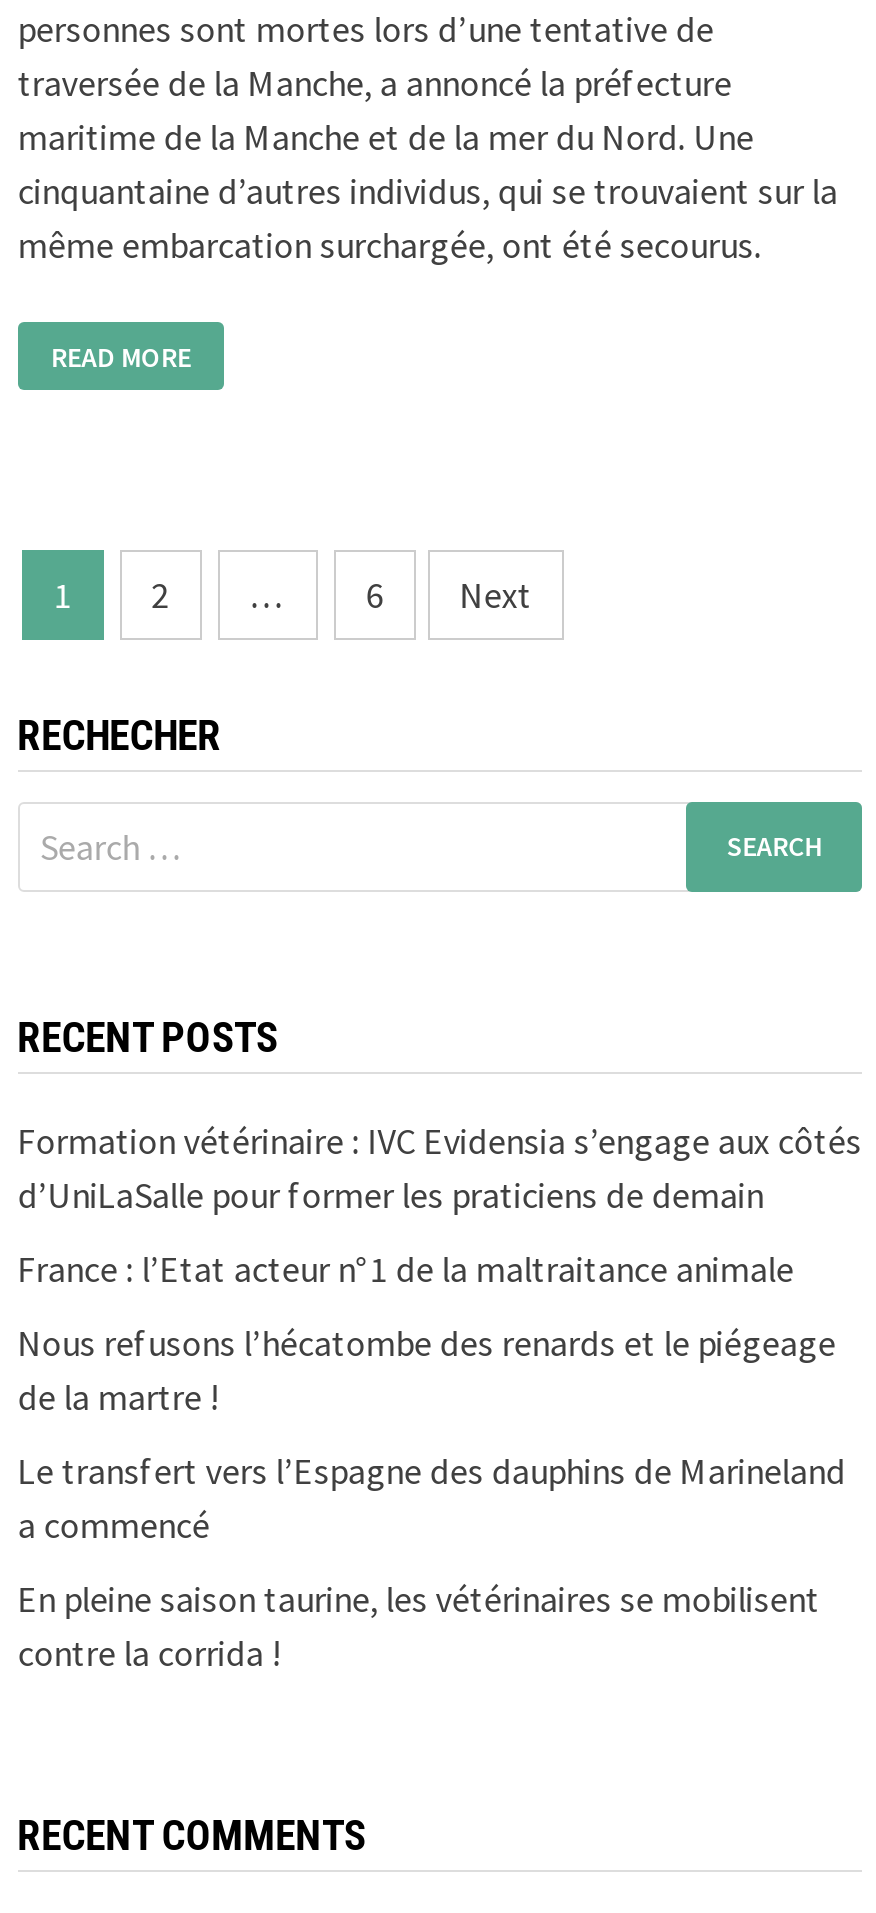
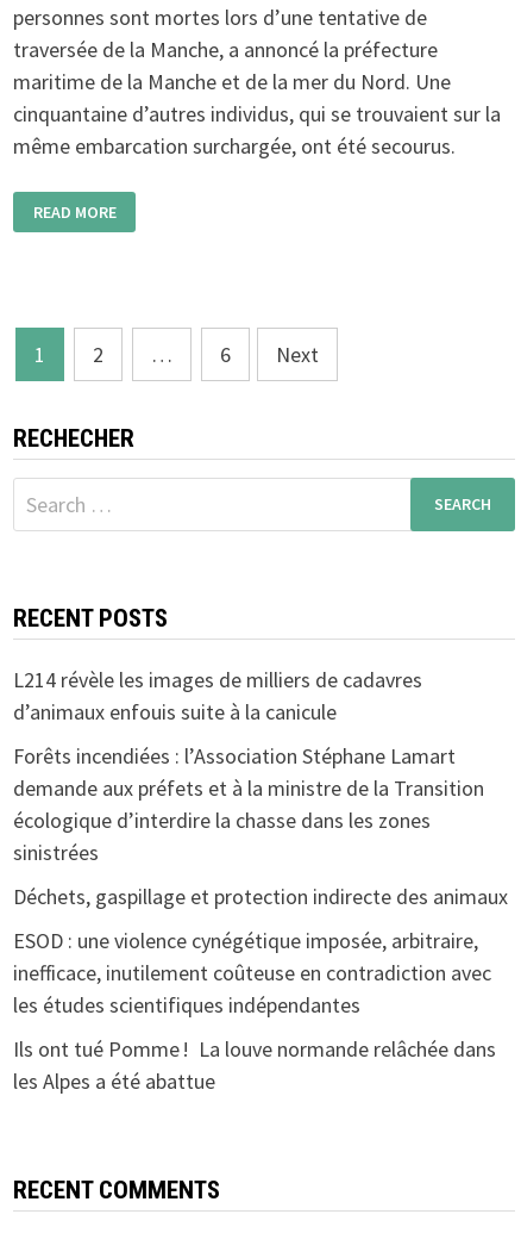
- Formation vétérinaire : IVC Evidensia s’engage aux côtés
- d’UniLaSalle pour former les praticiens de demain
+ L214 révèle les images de milliers de cadavres
+ d’animaux enfouis suite à la canicule

- France : l’Etat acteur n°1 de la maltraitance animale
+ Forêts incendiées : l’Association Stéphane Lamart
+ demande aux préfets et à la ministre de la Transition
+ écologique d’interdire la chasse dans les zones
+ sinistrées

- Nous refusons l’hécatombe des renards et le piégeage
- de la martre !
+ Déchets, gaspillage et protection indirecte des animaux

- Le transfert vers l’Espagne des dauphins de Marineland
- a commencé
+ ESOD : une violence cynégétique imposée, arbitraire,
+ inefficace, inutilement coûteuse en contradiction avec
+ les études scientifiques indépendantes

- En pleine saison taurine, les vétérinaires se mobilisent
- contre la corrida !
+ Ils ont tué Pomme ! La louve normande relâchée dans
+ les Alpes a été abattue
